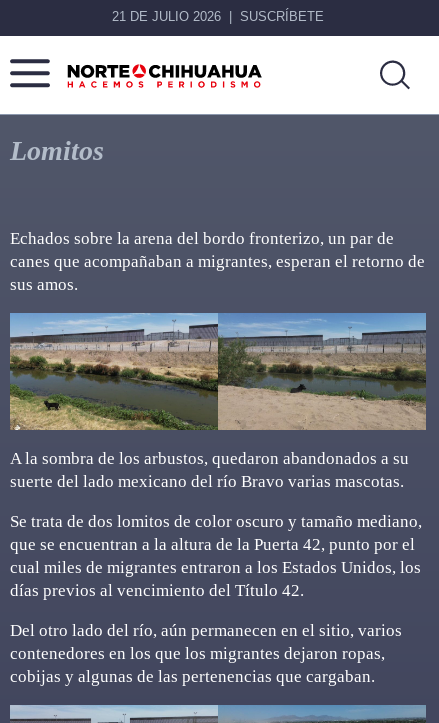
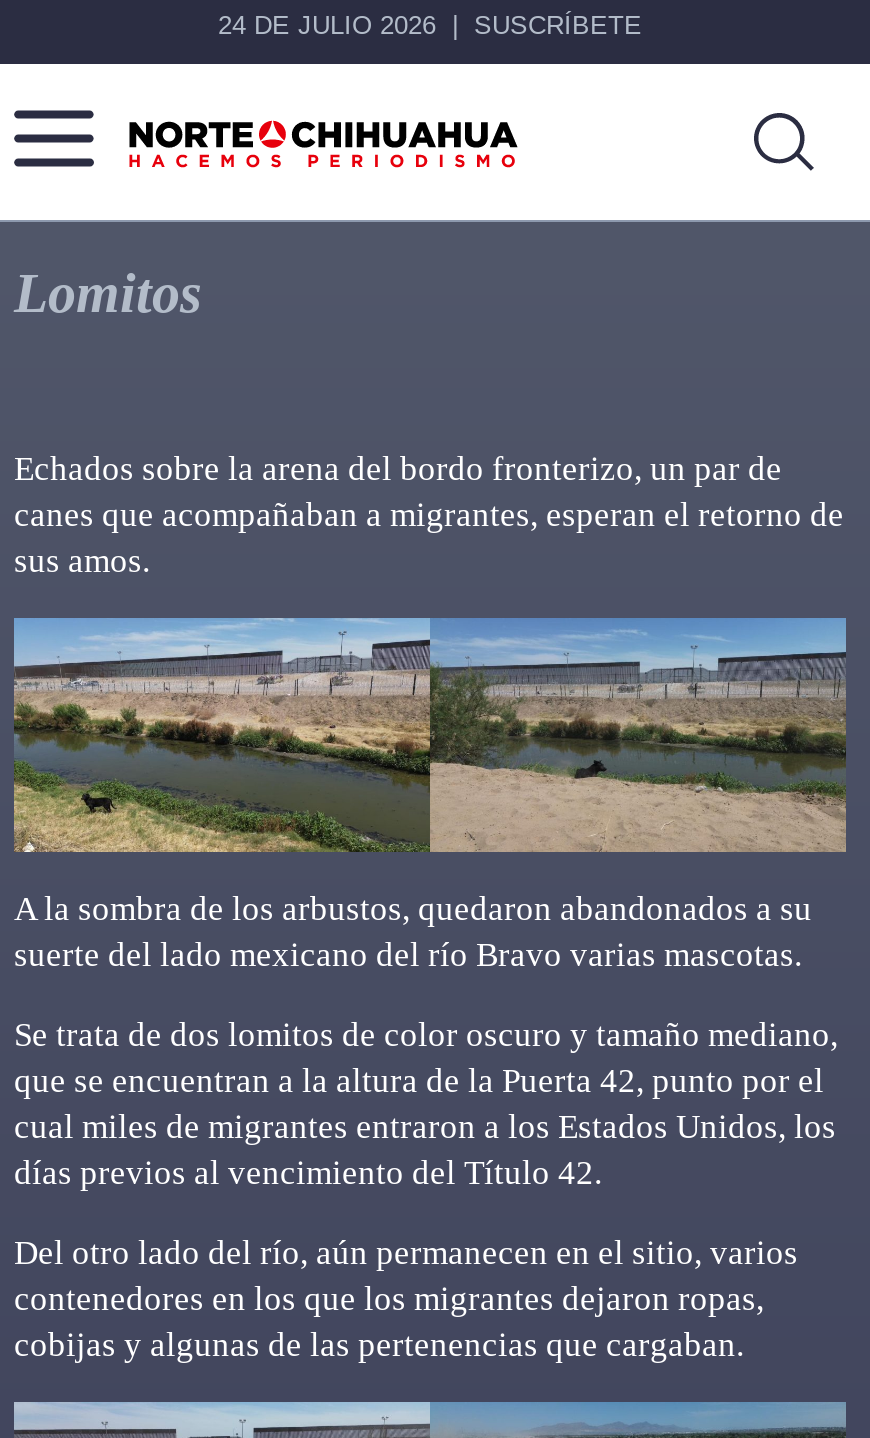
- 21 DE JULIO 2026 SUSCRÍBETE
+ 24 DE JULIO 2026 SUSCRÍBETE
